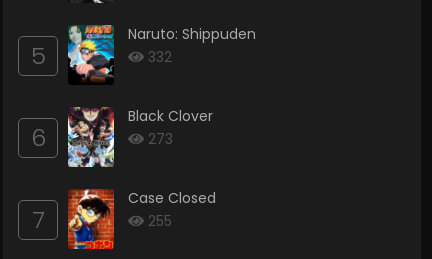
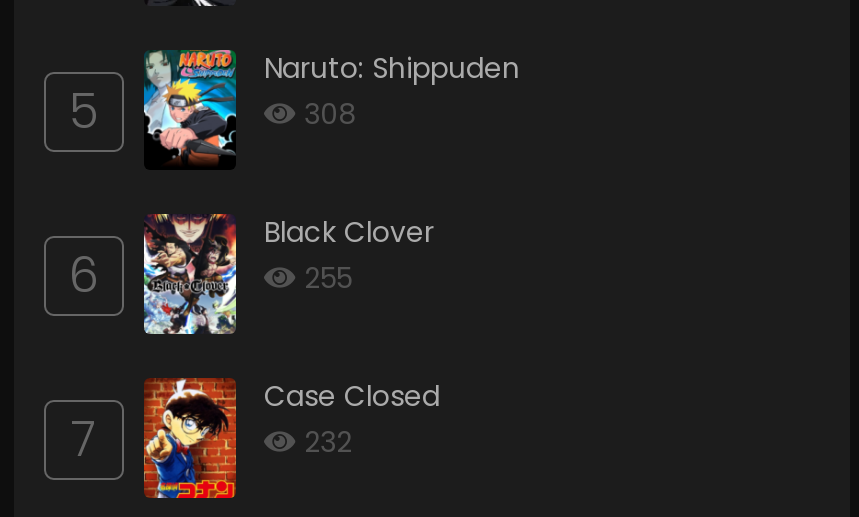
- 332
+ 308

- 273
+ 255

- 255
+ 232
